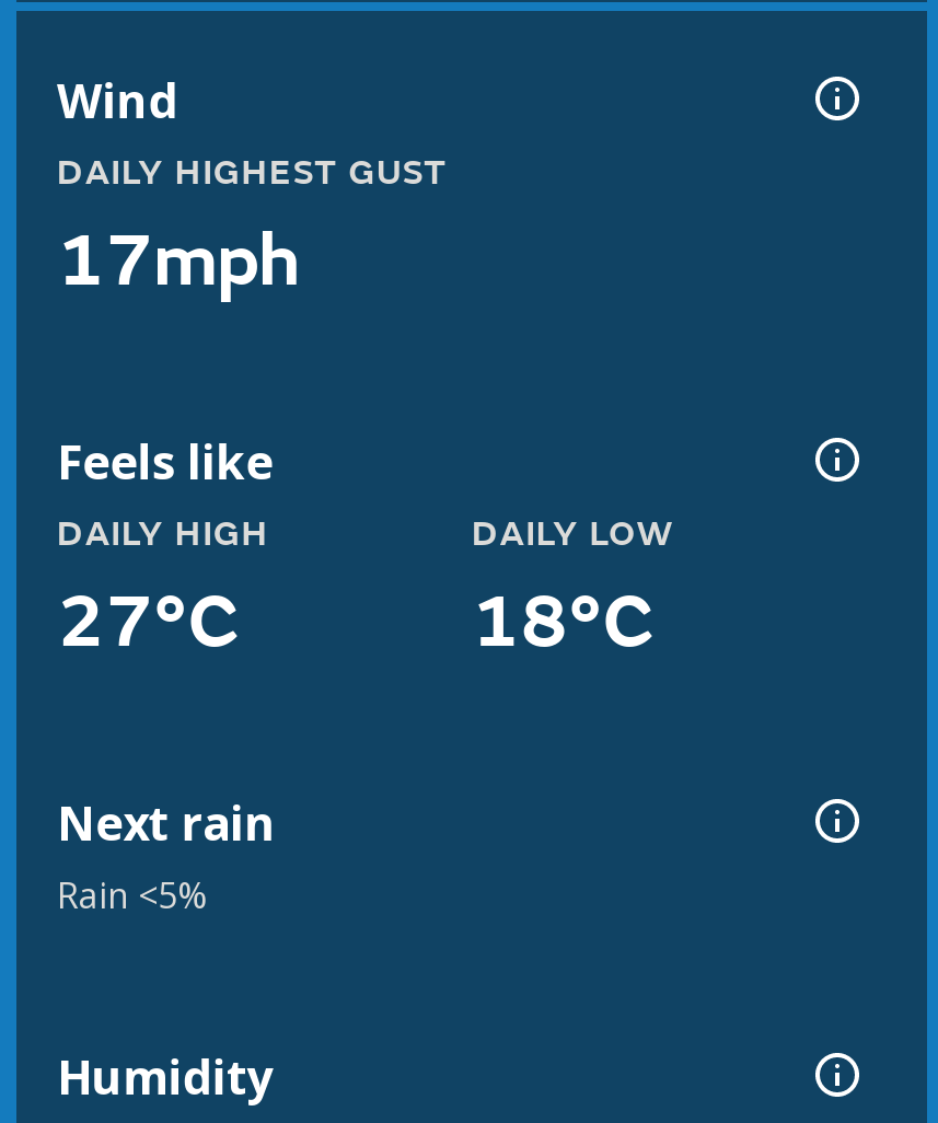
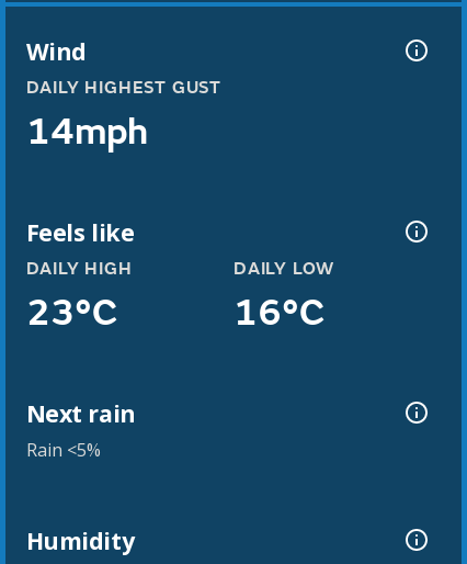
- 17mph
+ 14mph

- 27°C
+ 23°C

- 18°C
+ 16°C
